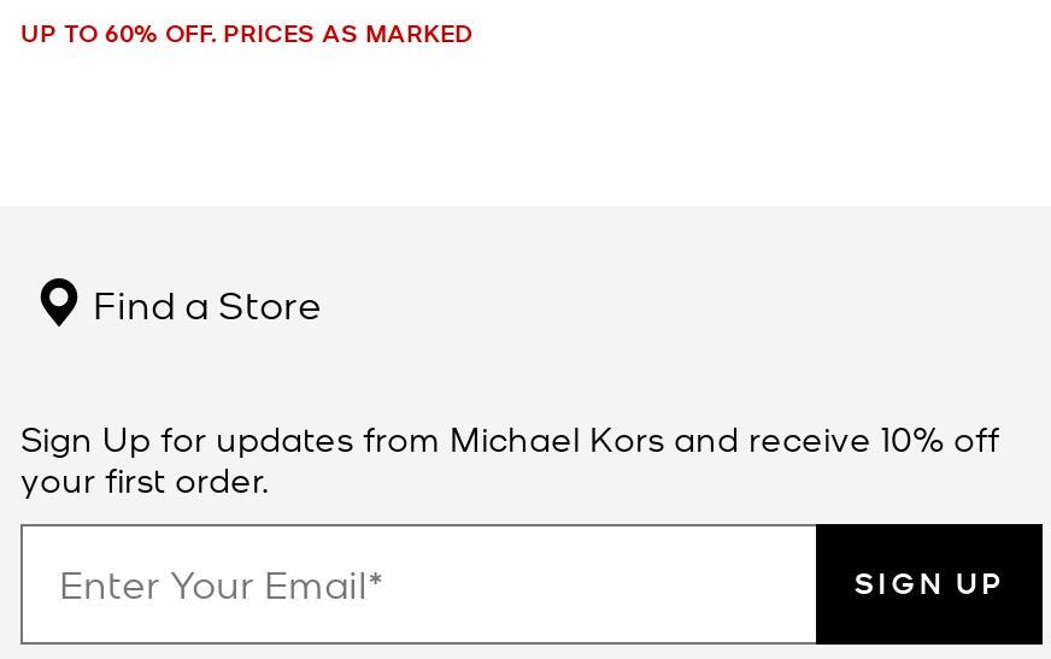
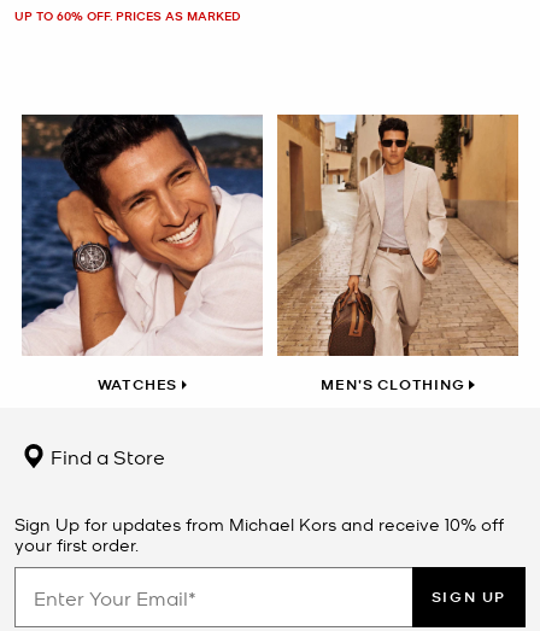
+ [image]
+ WATCHES
+ MEN’S CLOTHING

+ [image]
